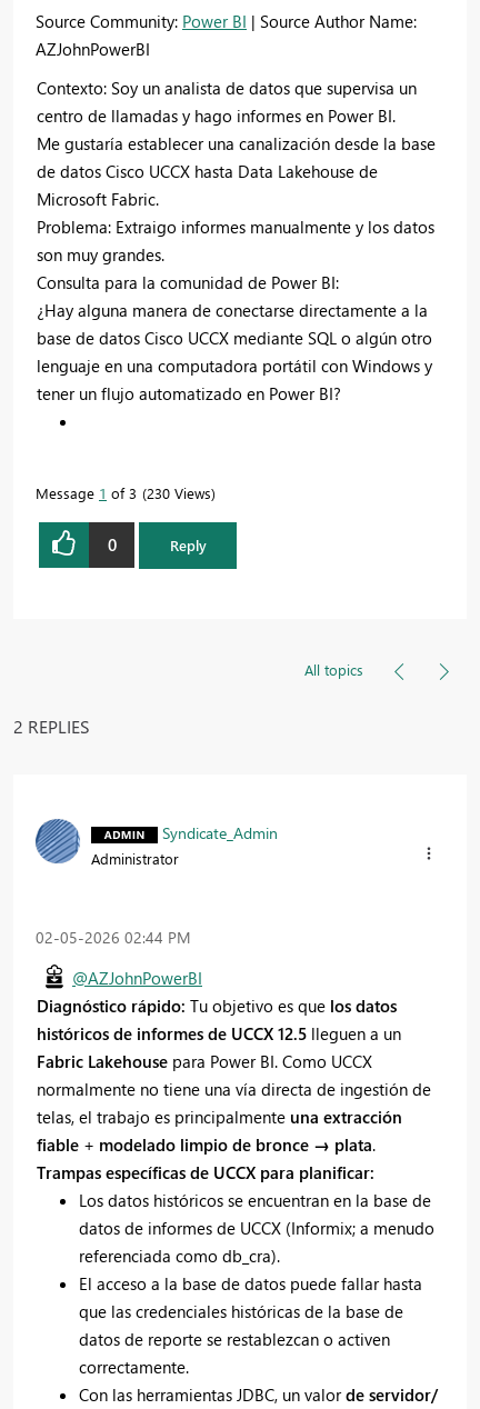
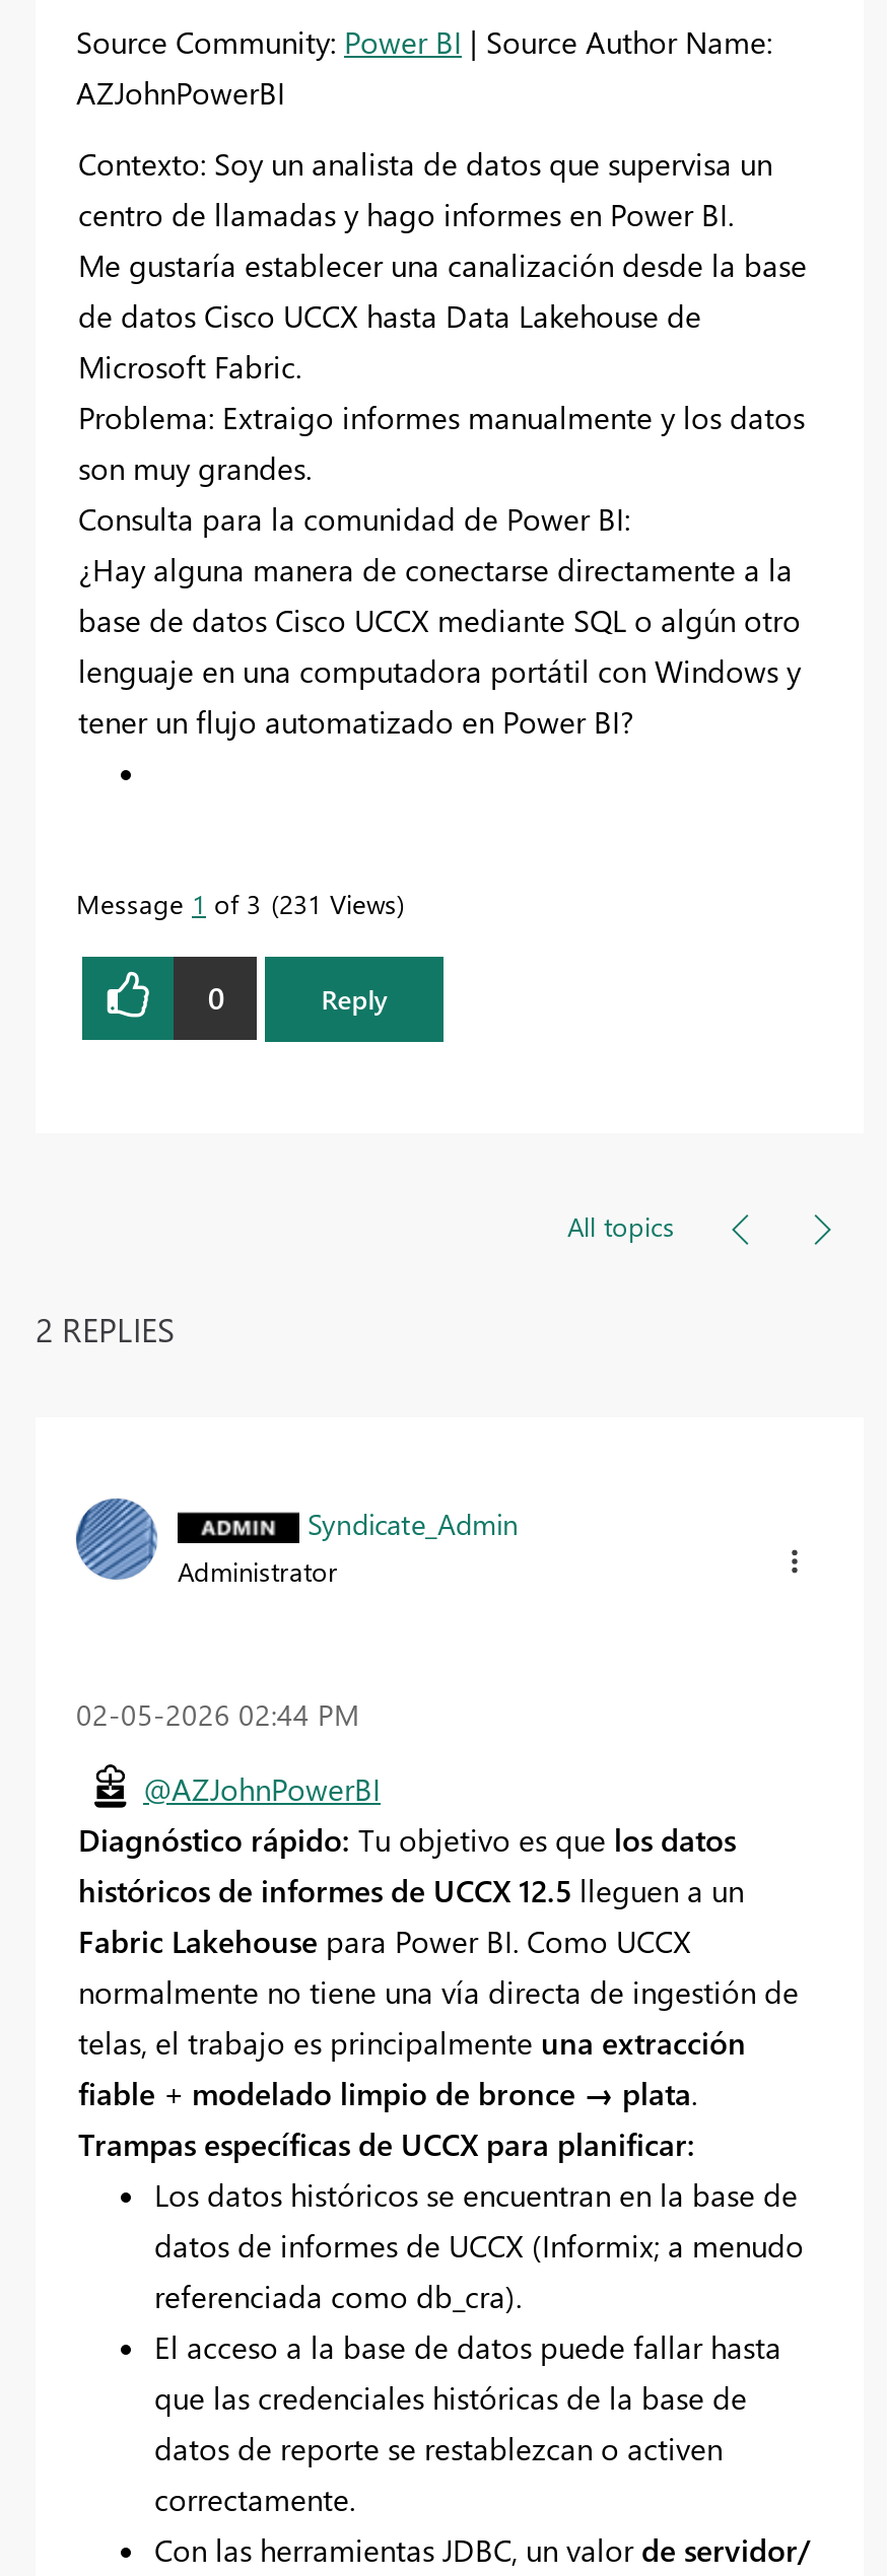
- Message 1 of 3 230 Views
+ Message 1 of 3 231 Views
